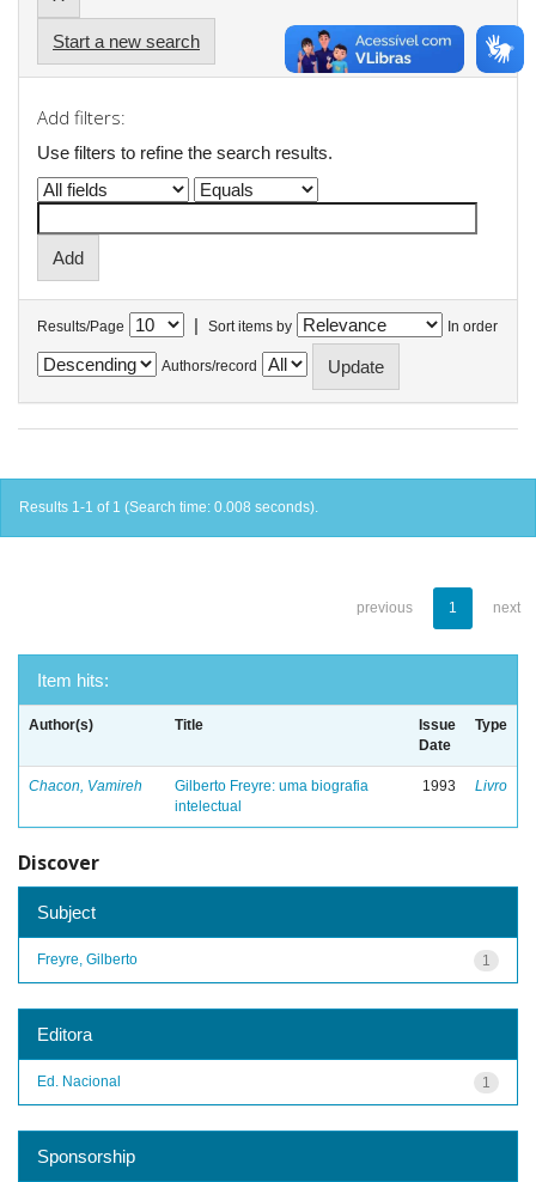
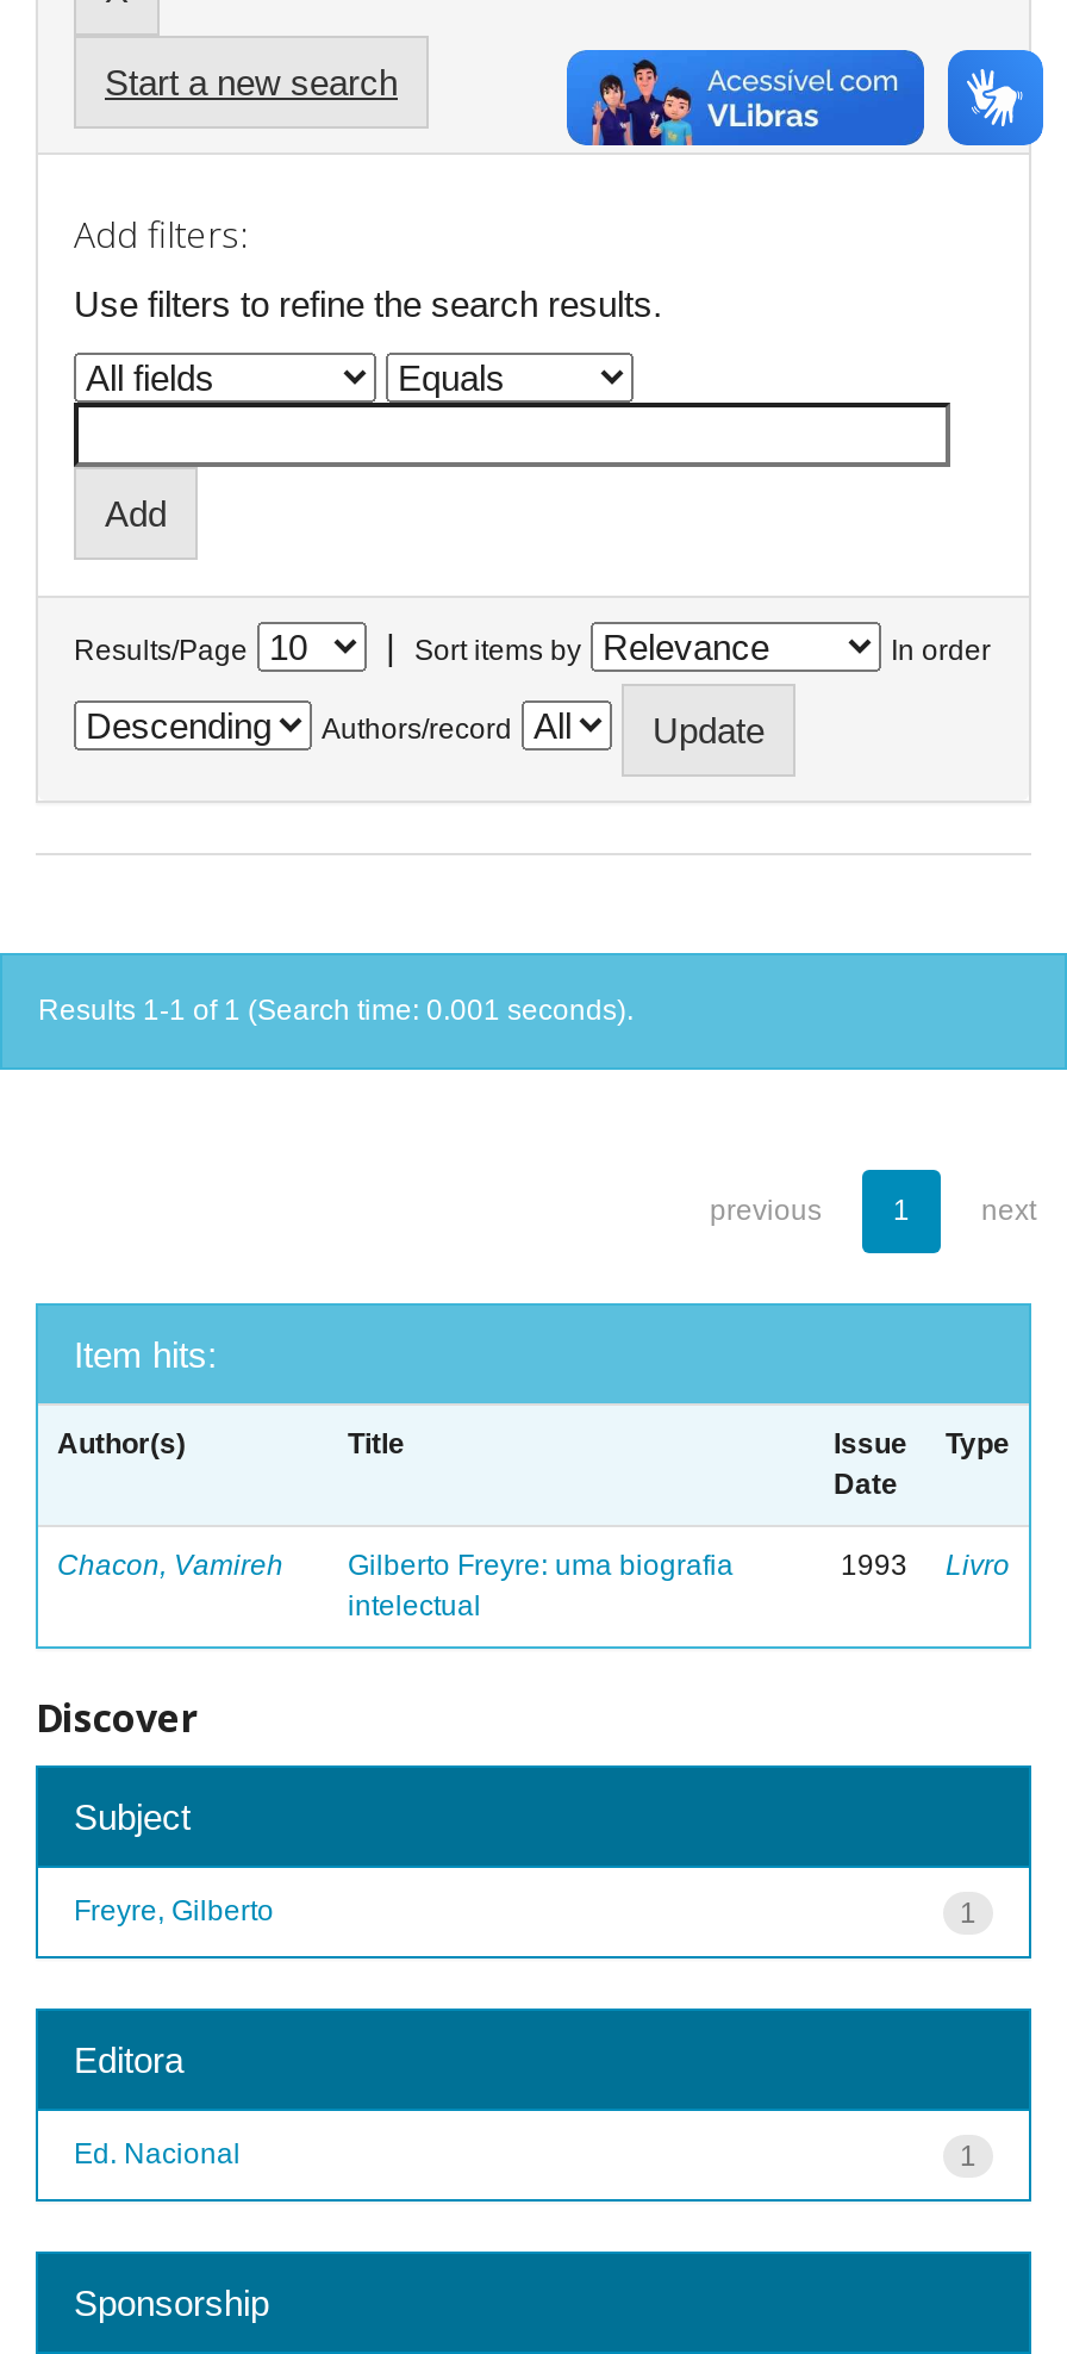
- Results 1-1 of 1 (Search time: 0.008 seconds).
+ Results 1-1 of 1 (Search time: 0.001 seconds).
